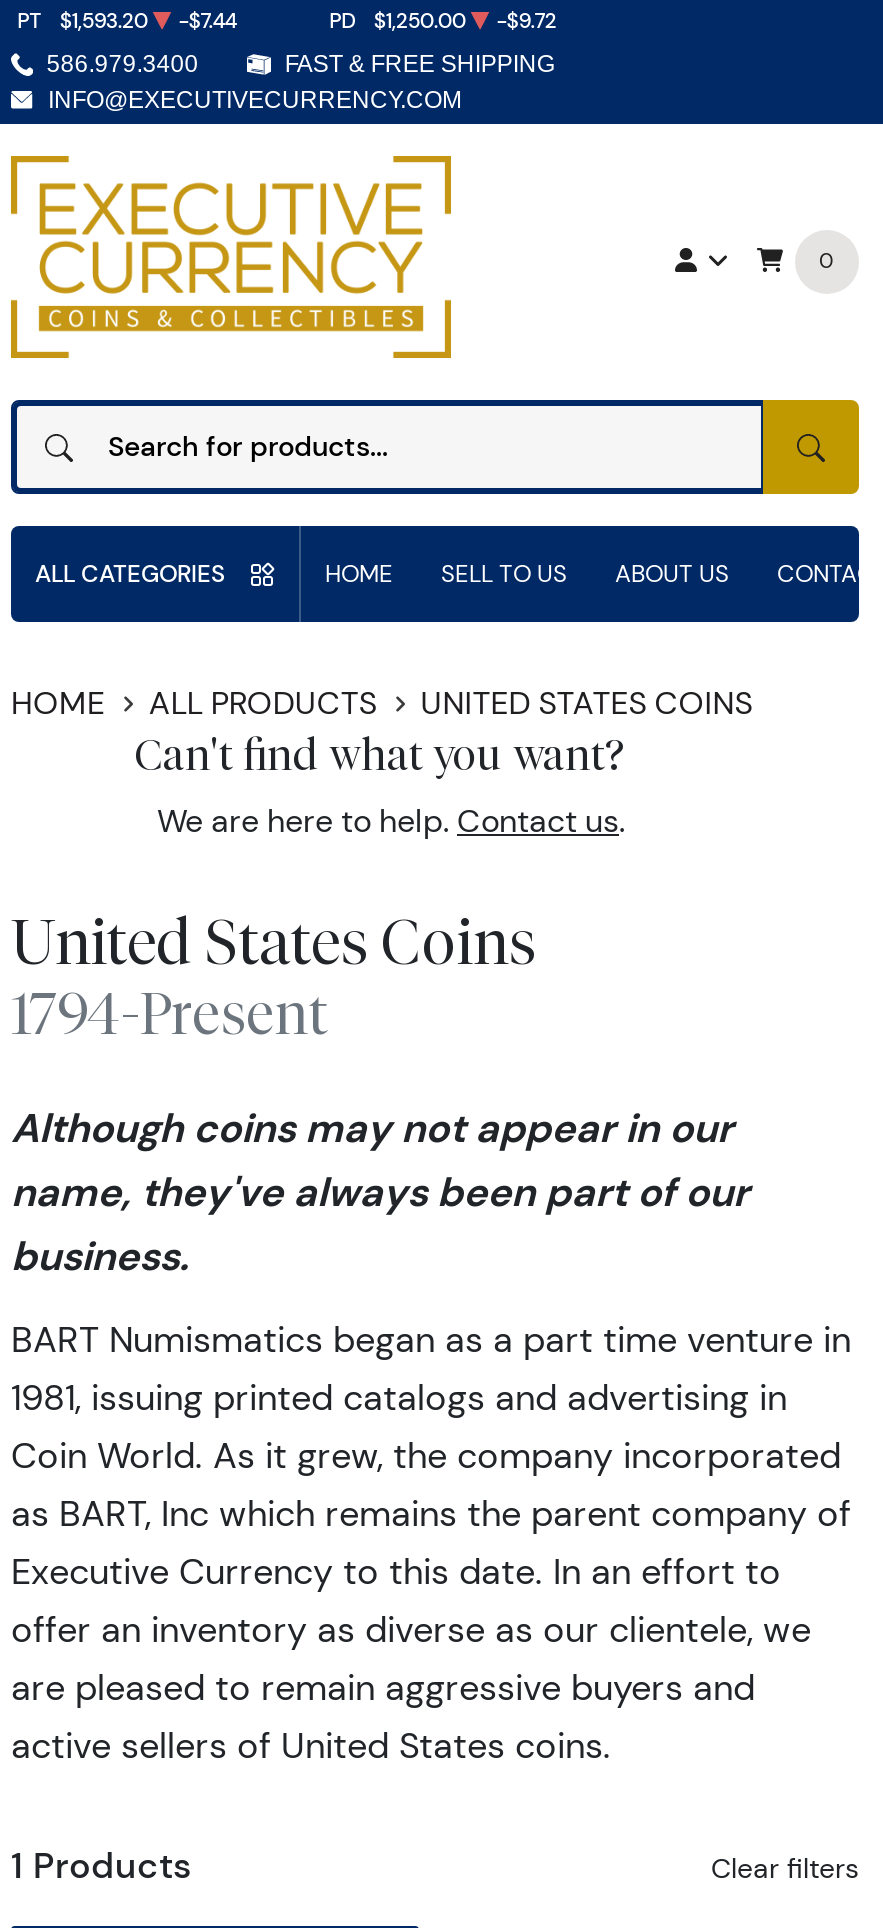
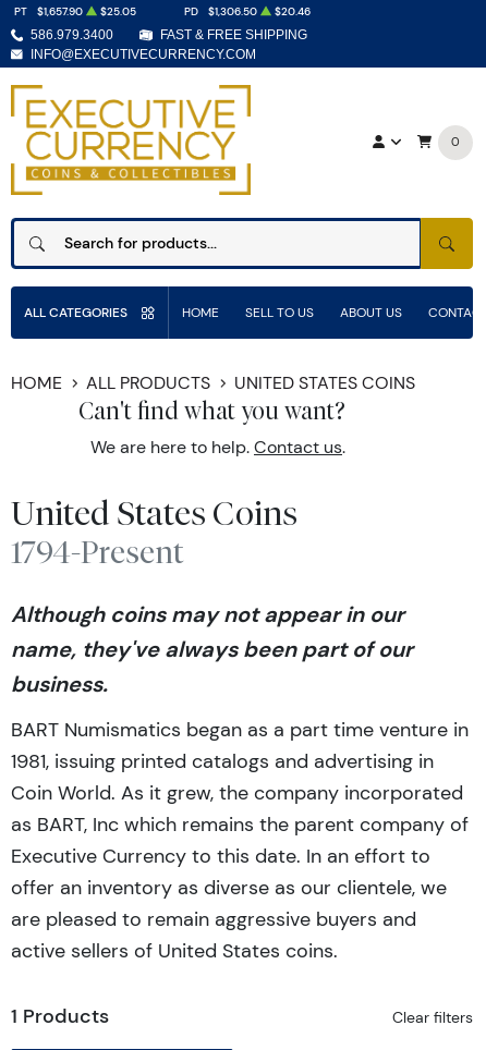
- $1,593.20
+ $1,657.90

- -$7.44
+ $25.05

- $1,250.00
+ $1,306.50

- -$9.72
+ $20.46
